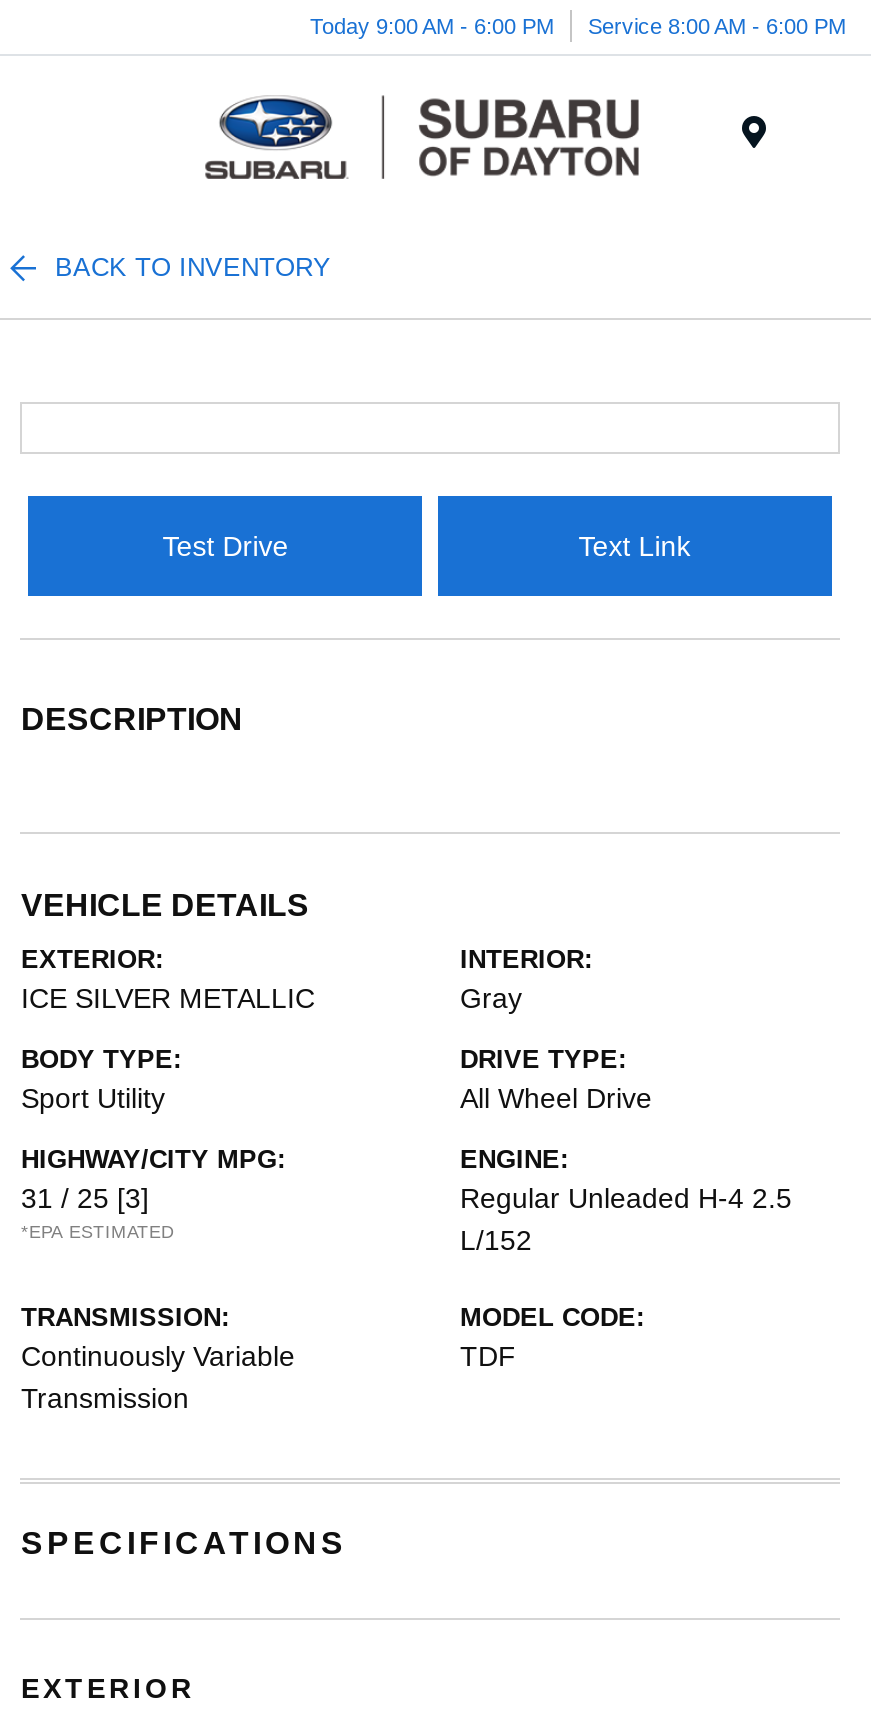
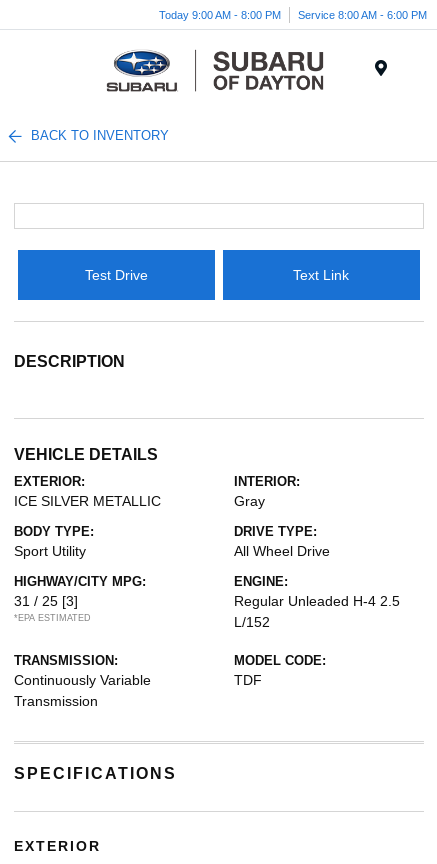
- Today 9:00 AM - 6:00 PM Service 8:00 AM - 6:00 PM
+ Today 9:00 AM - 8:00 PM Service 8:00 AM - 6:00 PM
